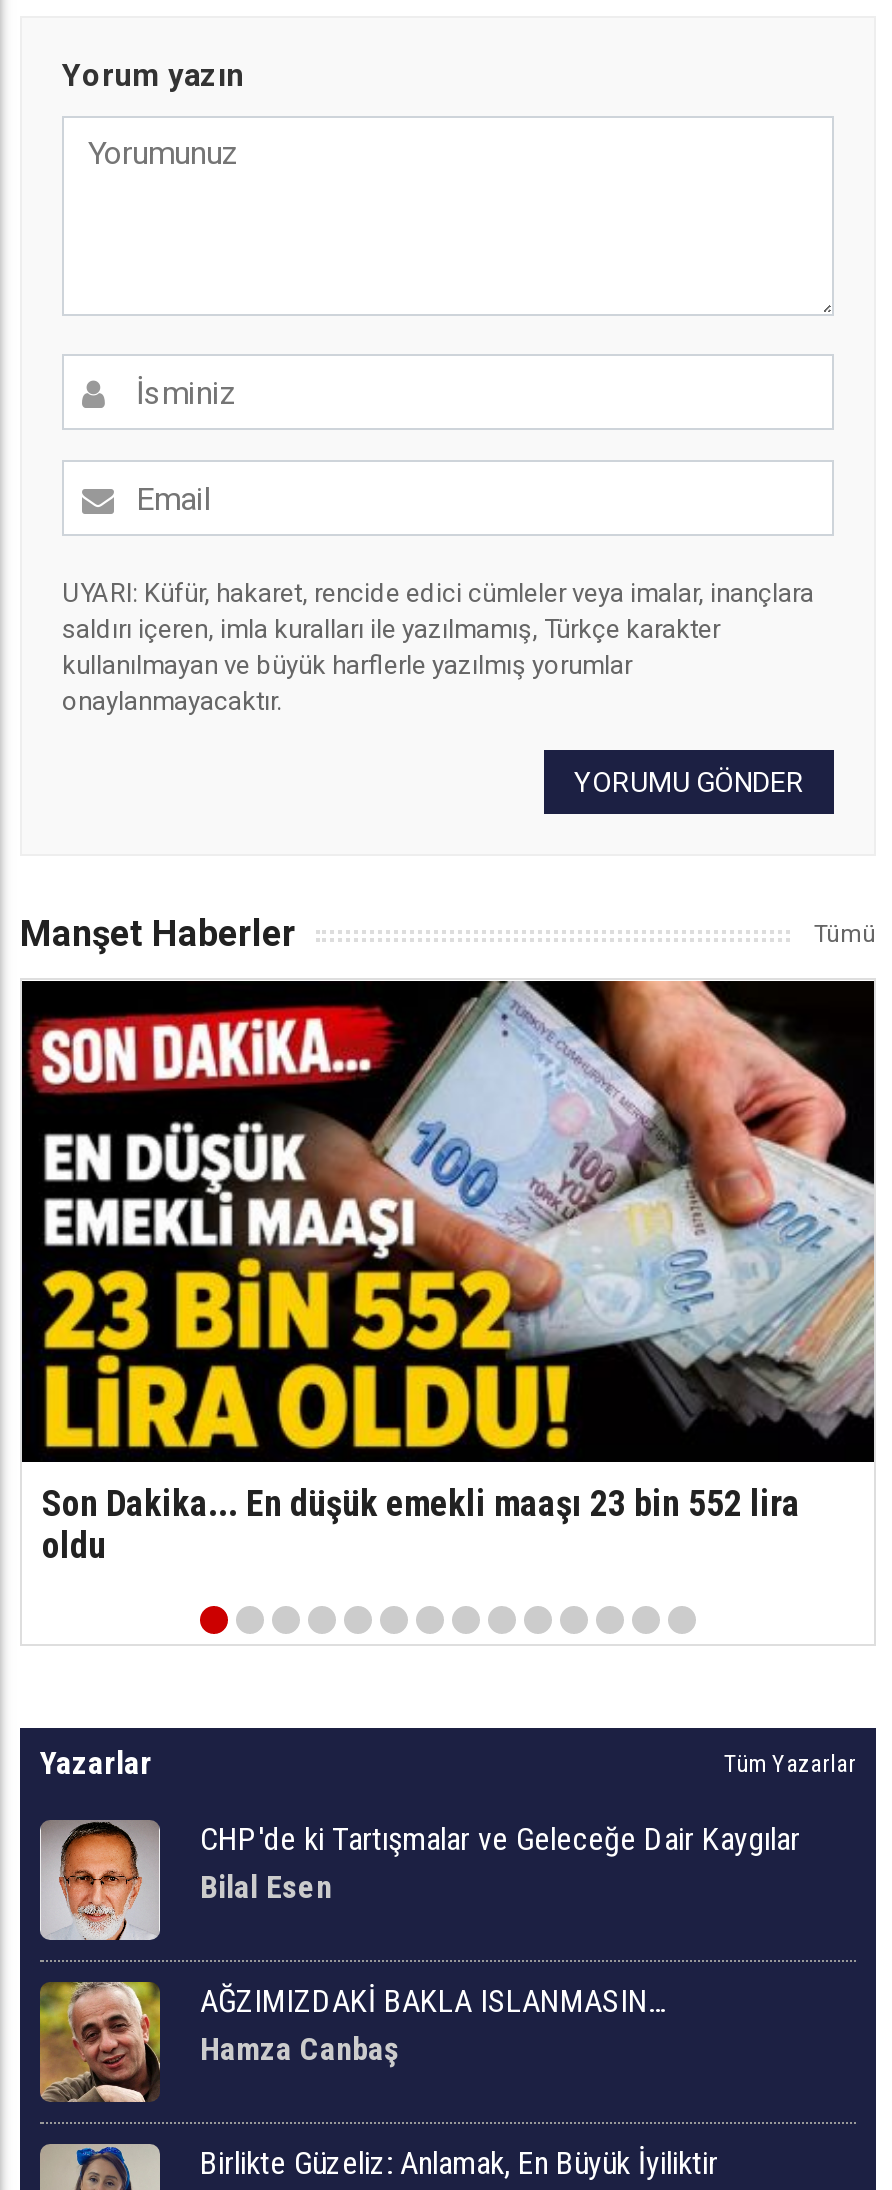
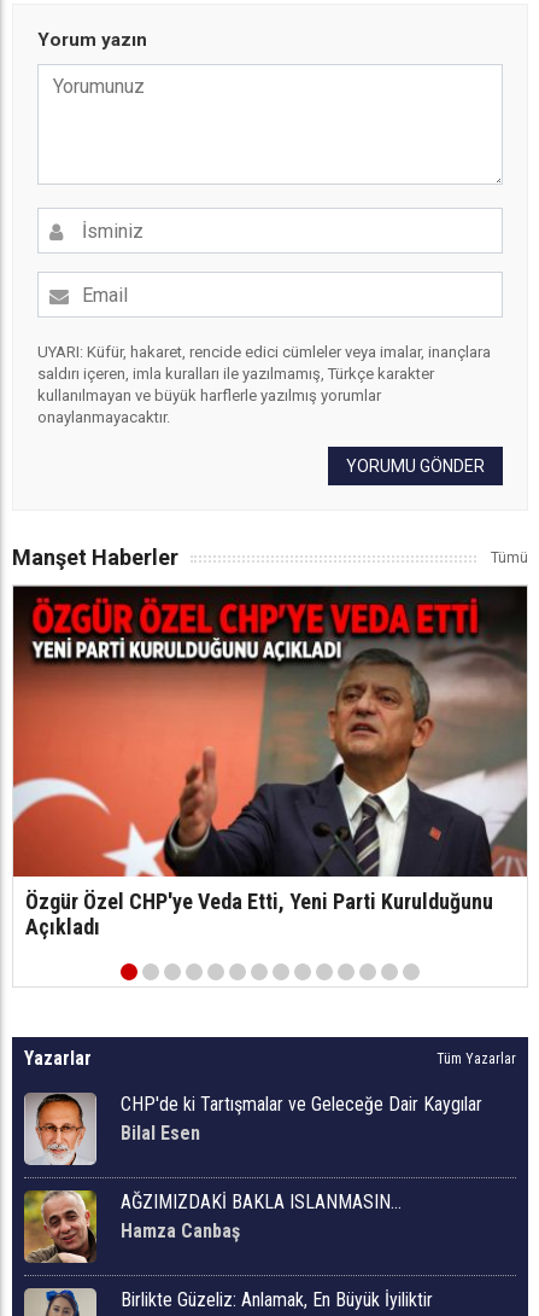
- [image]
- Son Dakika... En düşük emekli maaşı 23 bin 552 lira
- oldu
+ [image]
+ Özgür Özel CHP'ye Veda Etti, Yeni Parti Kurulduğunu
+ Açıkladı
